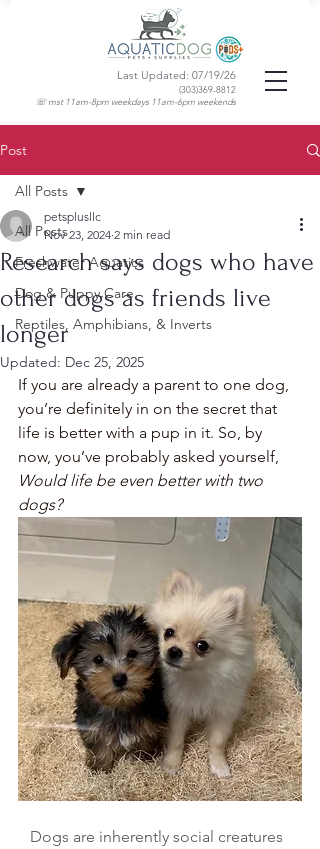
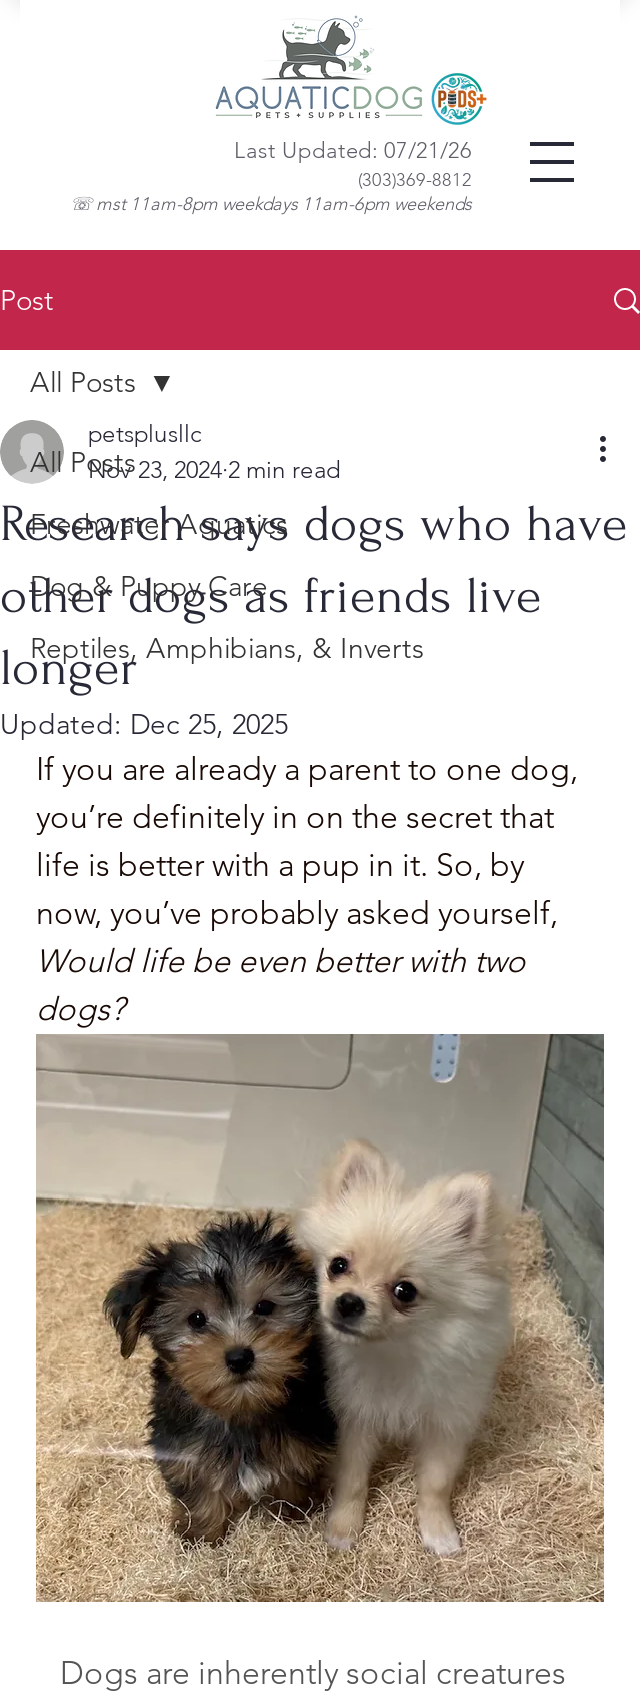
- Last Updated: 07/19/26
+ Last Updated: 07/21/26
